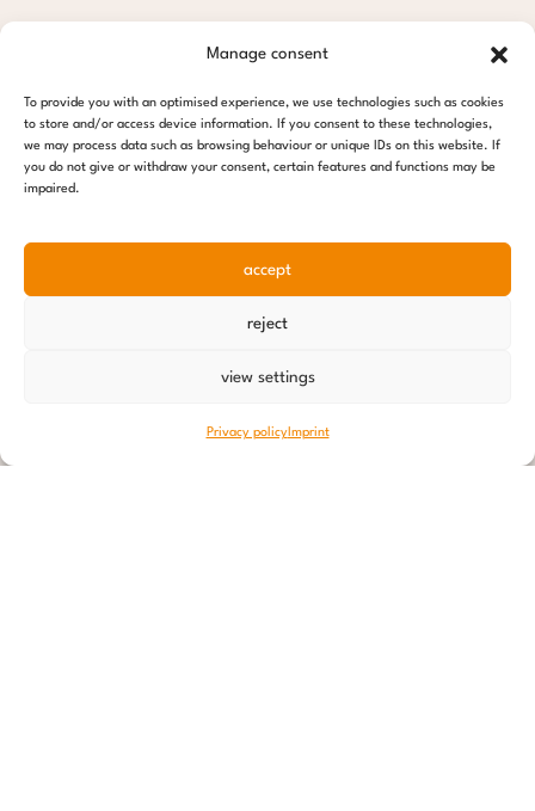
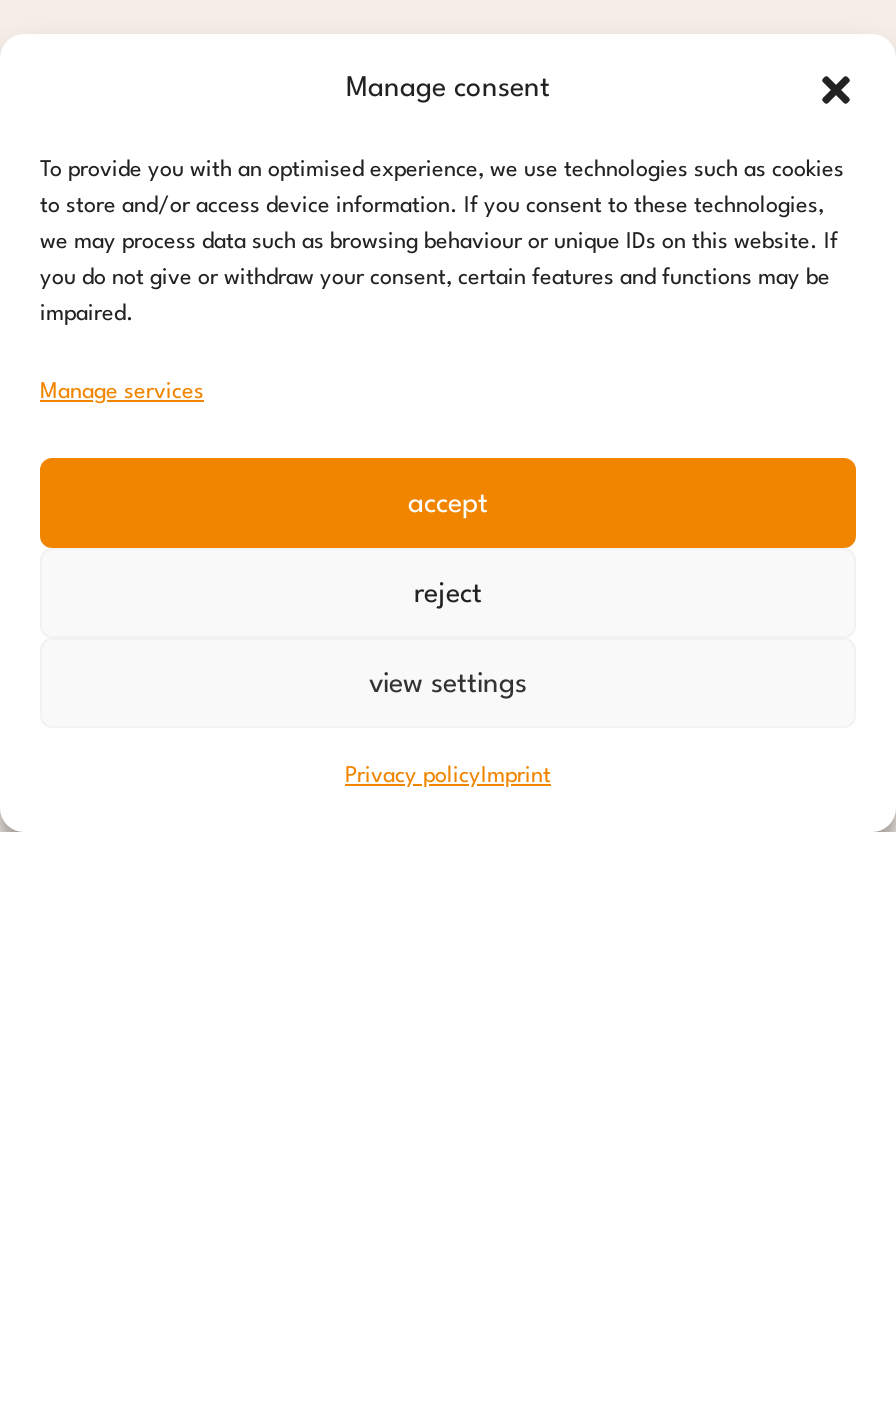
+ Manage services
